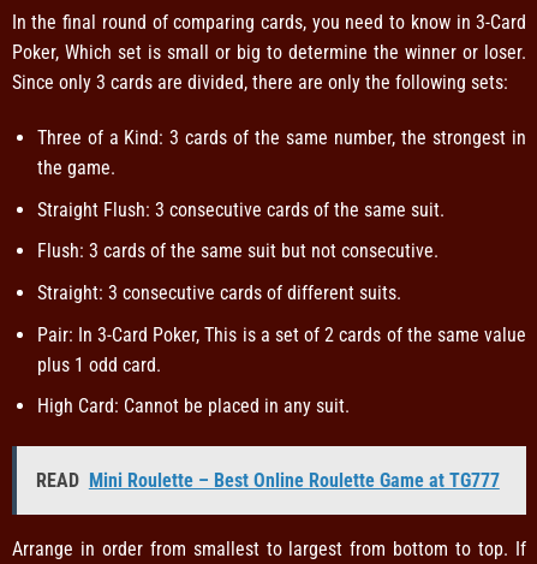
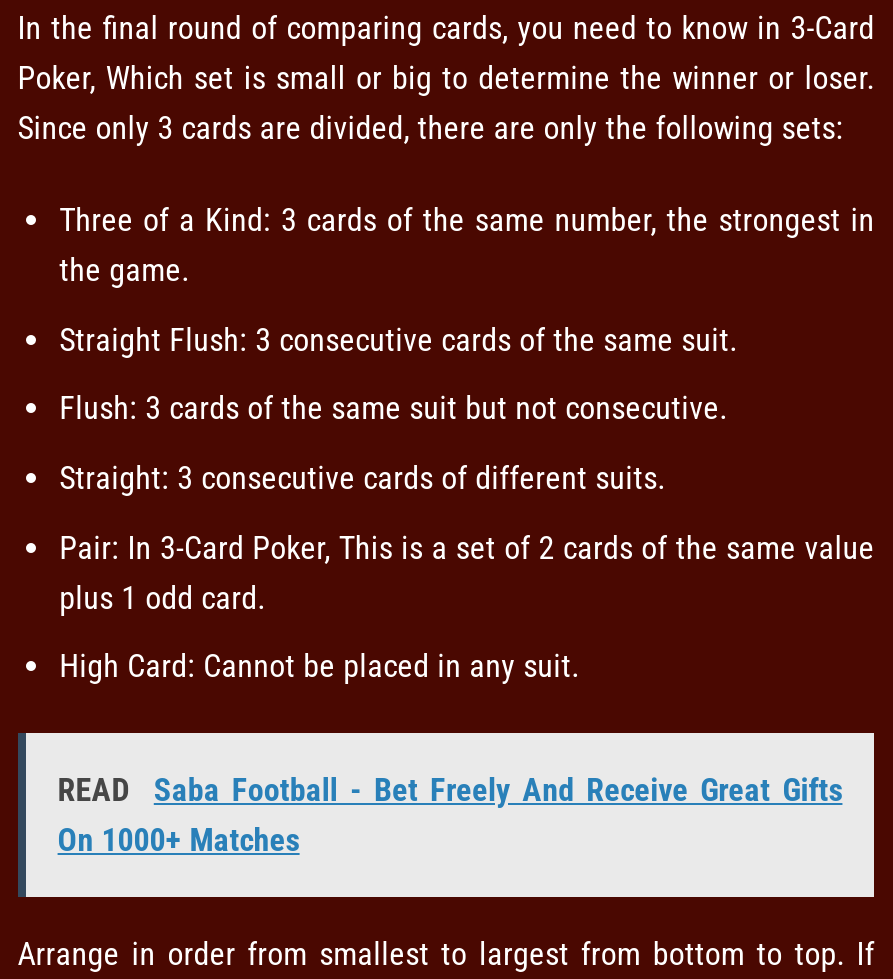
- READ Mini Roulette – Best Online Roulette Game at TG777
+ READ
+ Saba Football - Bet Freely And Receive Great Gifts
+ On 1000+ Matches
